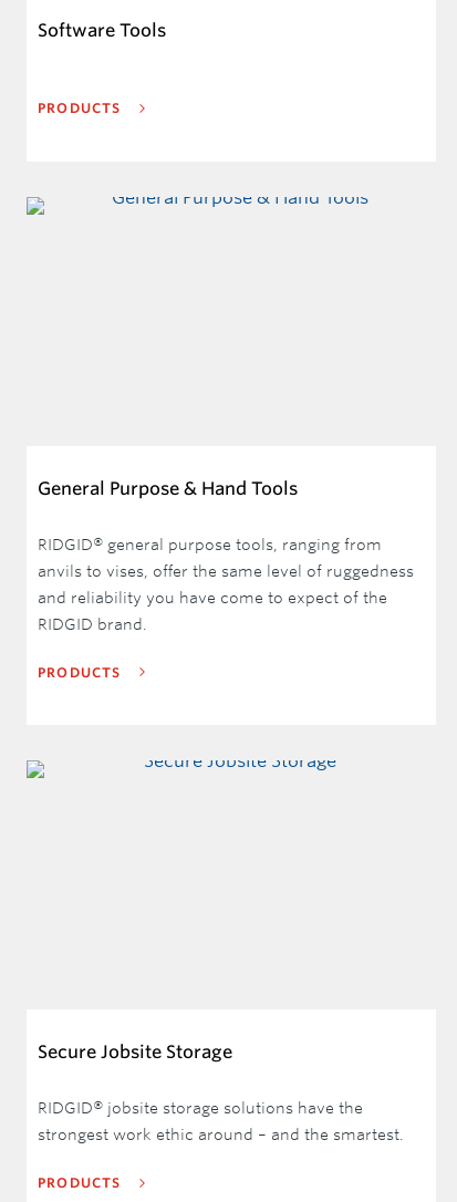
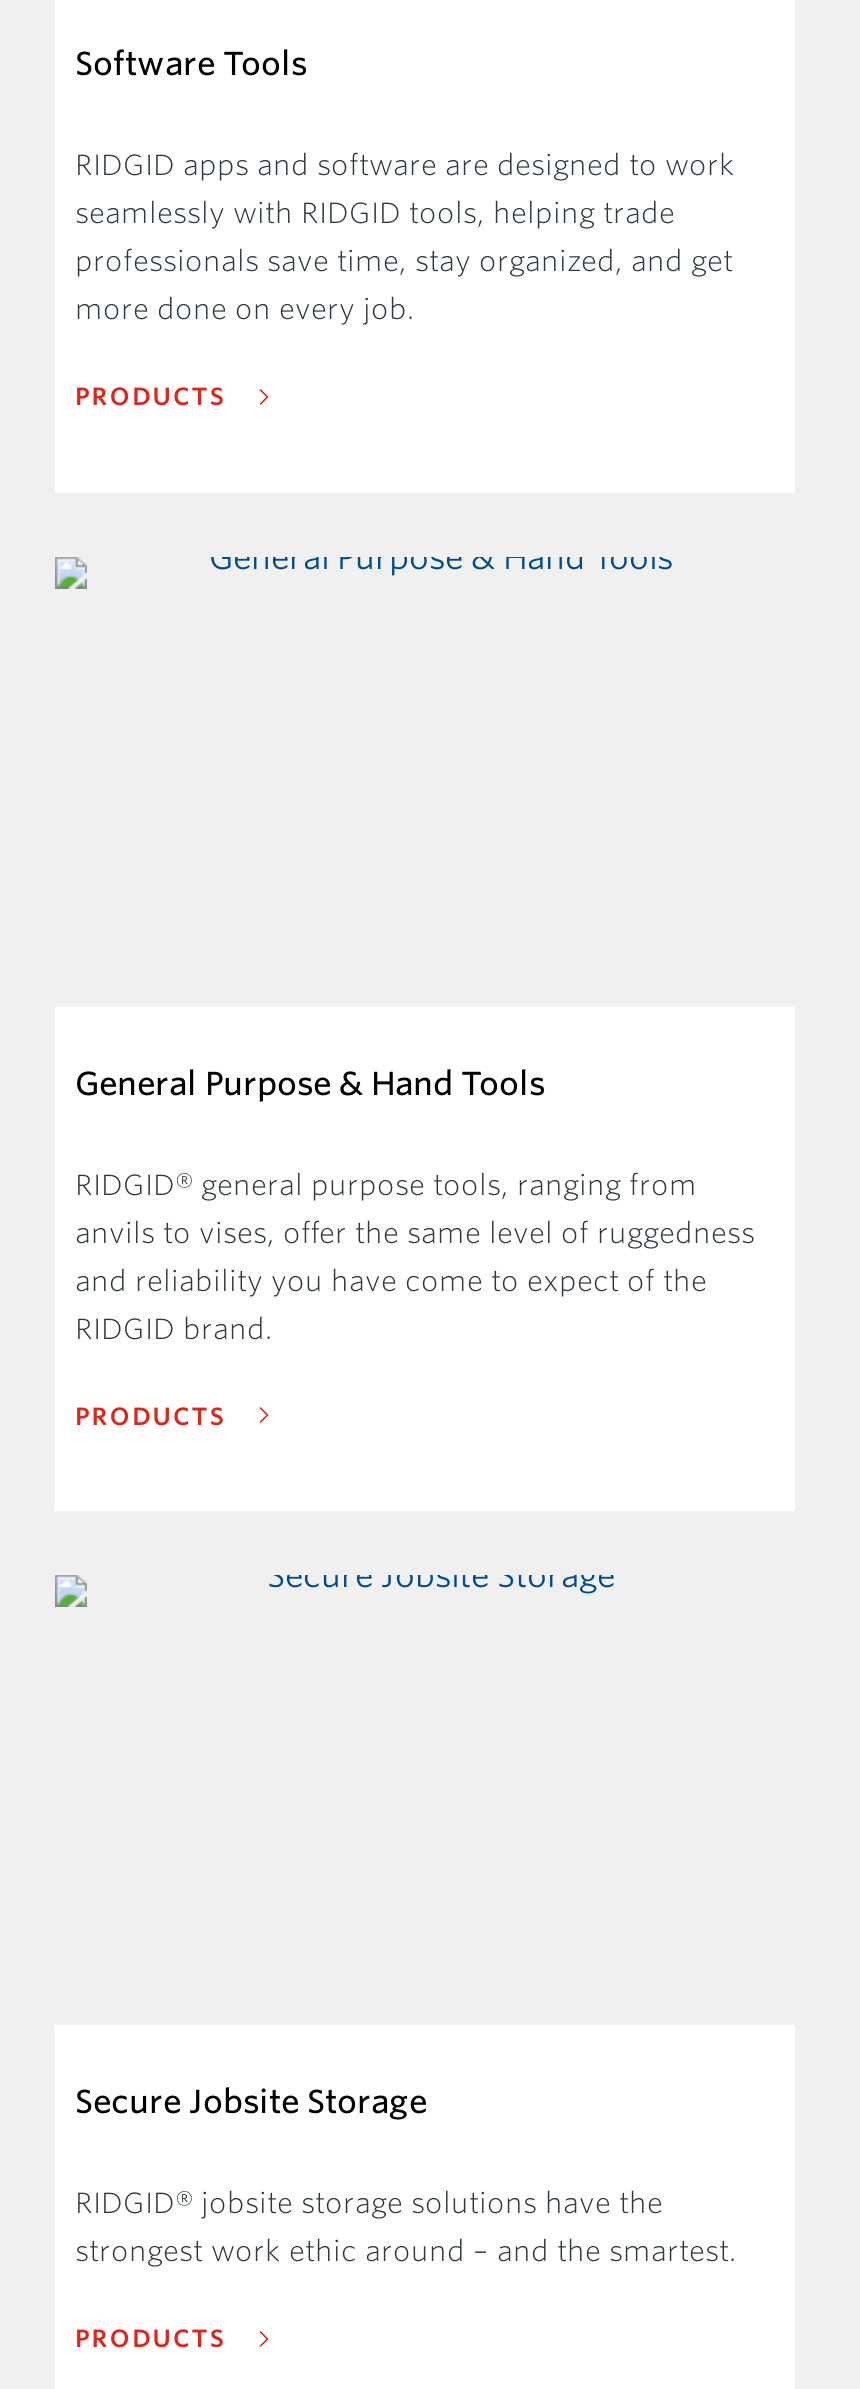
+ RIDGID apps and software are designed to work
+ seamlessly with RIDGID tools, helping trade
+ professionals save time, stay organized, and get
+ more done on every job.
